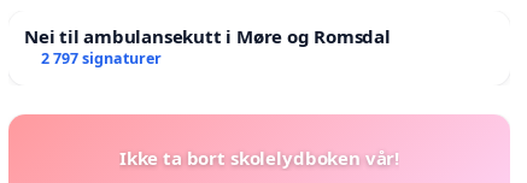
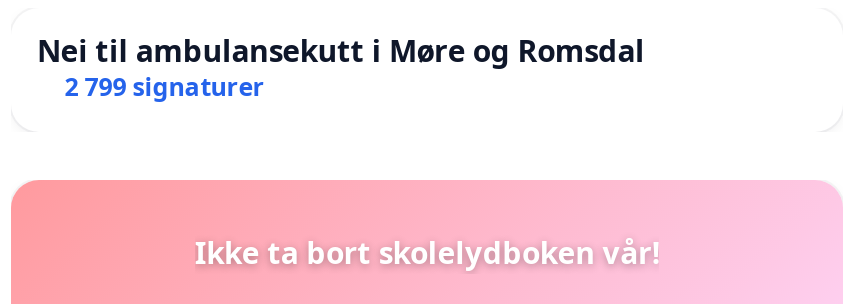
- 2 797 signaturer
+ 2 799 signaturer
